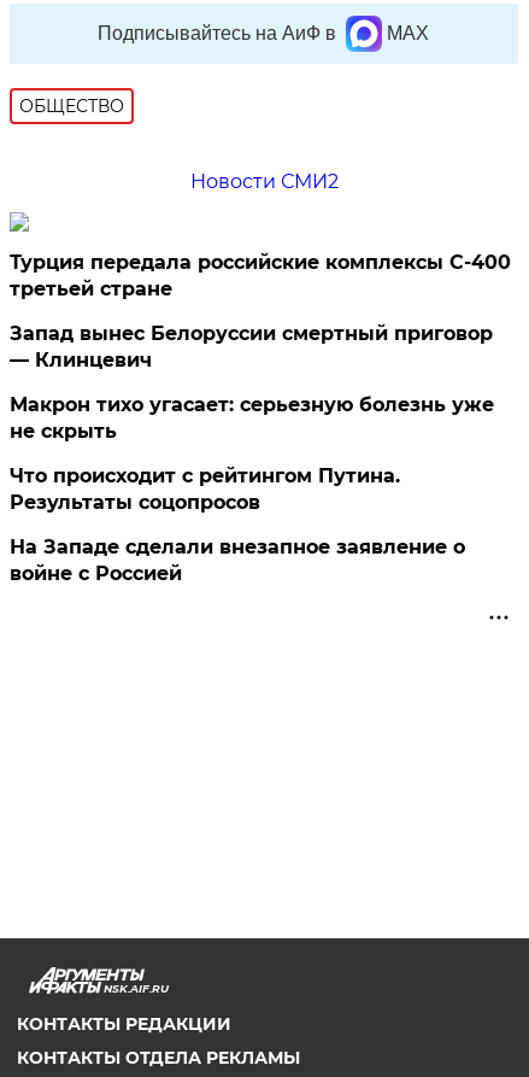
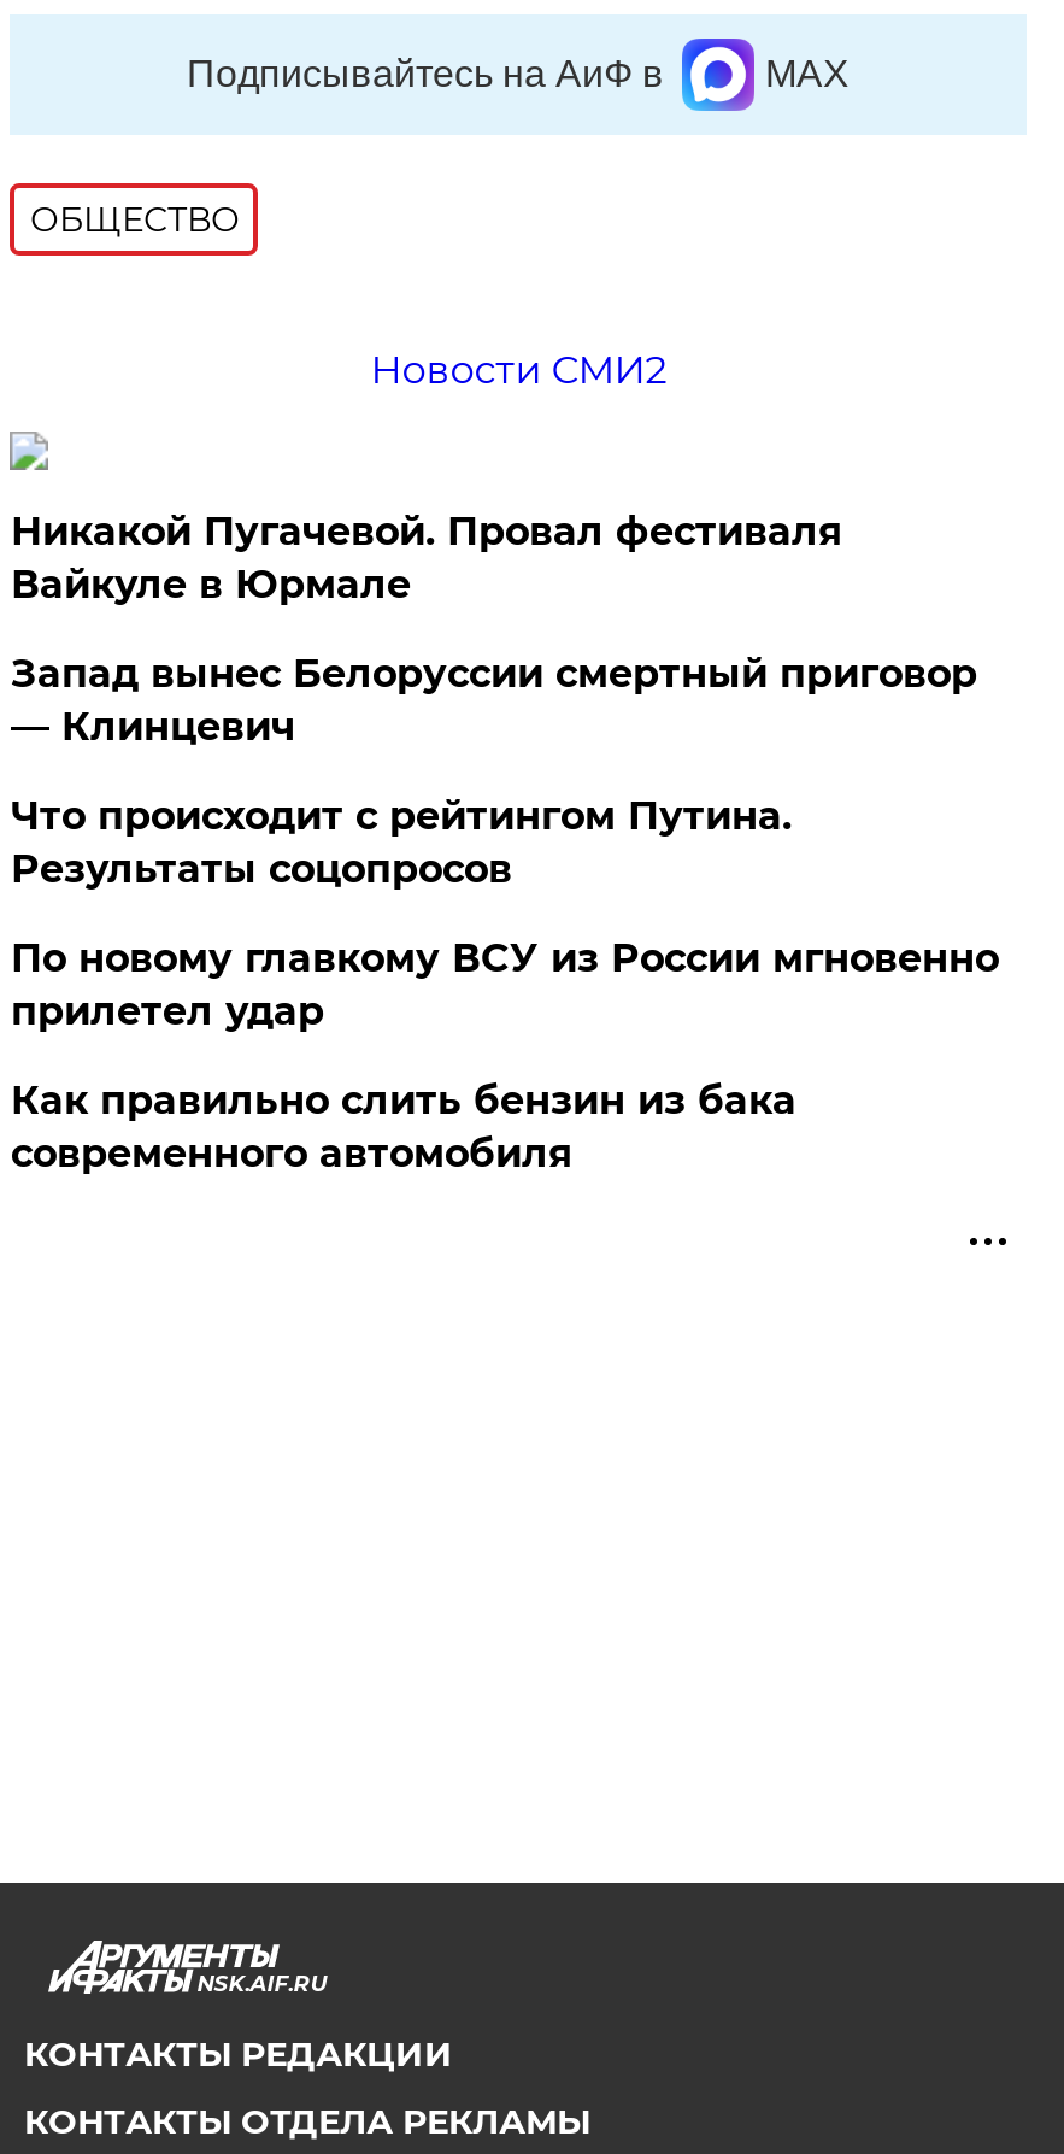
- Турция передала российские комплексы С-400
- третьей стране
+ Никакой Пугачевой. Провал фестиваля
+ Вайкуле в Юрмале

- Макрон тихо угасает: серьезную болезнь уже
- не скрыть

moved up: Что происходит с рейтингом Путина. | Результаты соцопросов

- На Западе сделали внезапное заявление о
- войне с Россией
+ По новому главкому ВСУ из России мгновенно
+ прилетел удар
+ Как правильно слить бензин из бака
+ современного автомобиля
